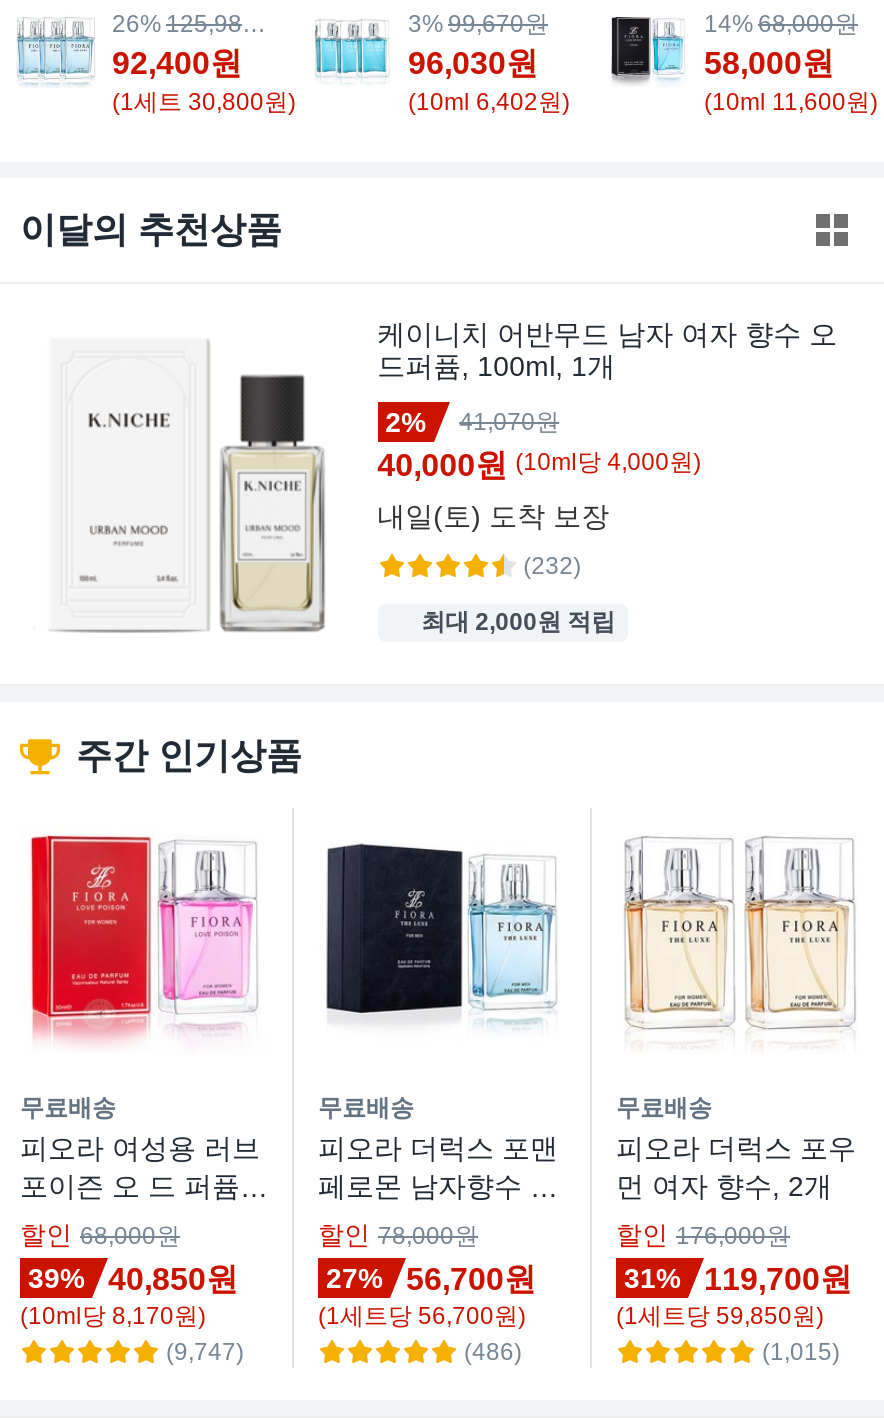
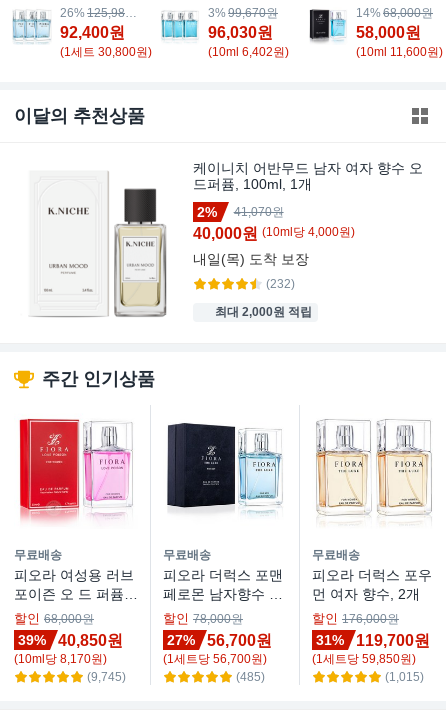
- 내일(토) 도착 보장
+ 내일(목) 도착 보장

- (9,747)
+ (9,745)

- (486)
+ (485)
